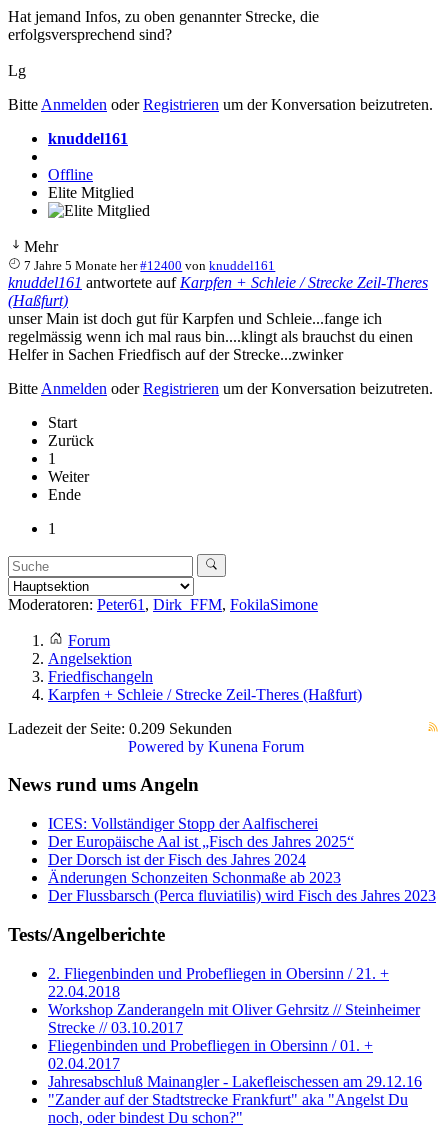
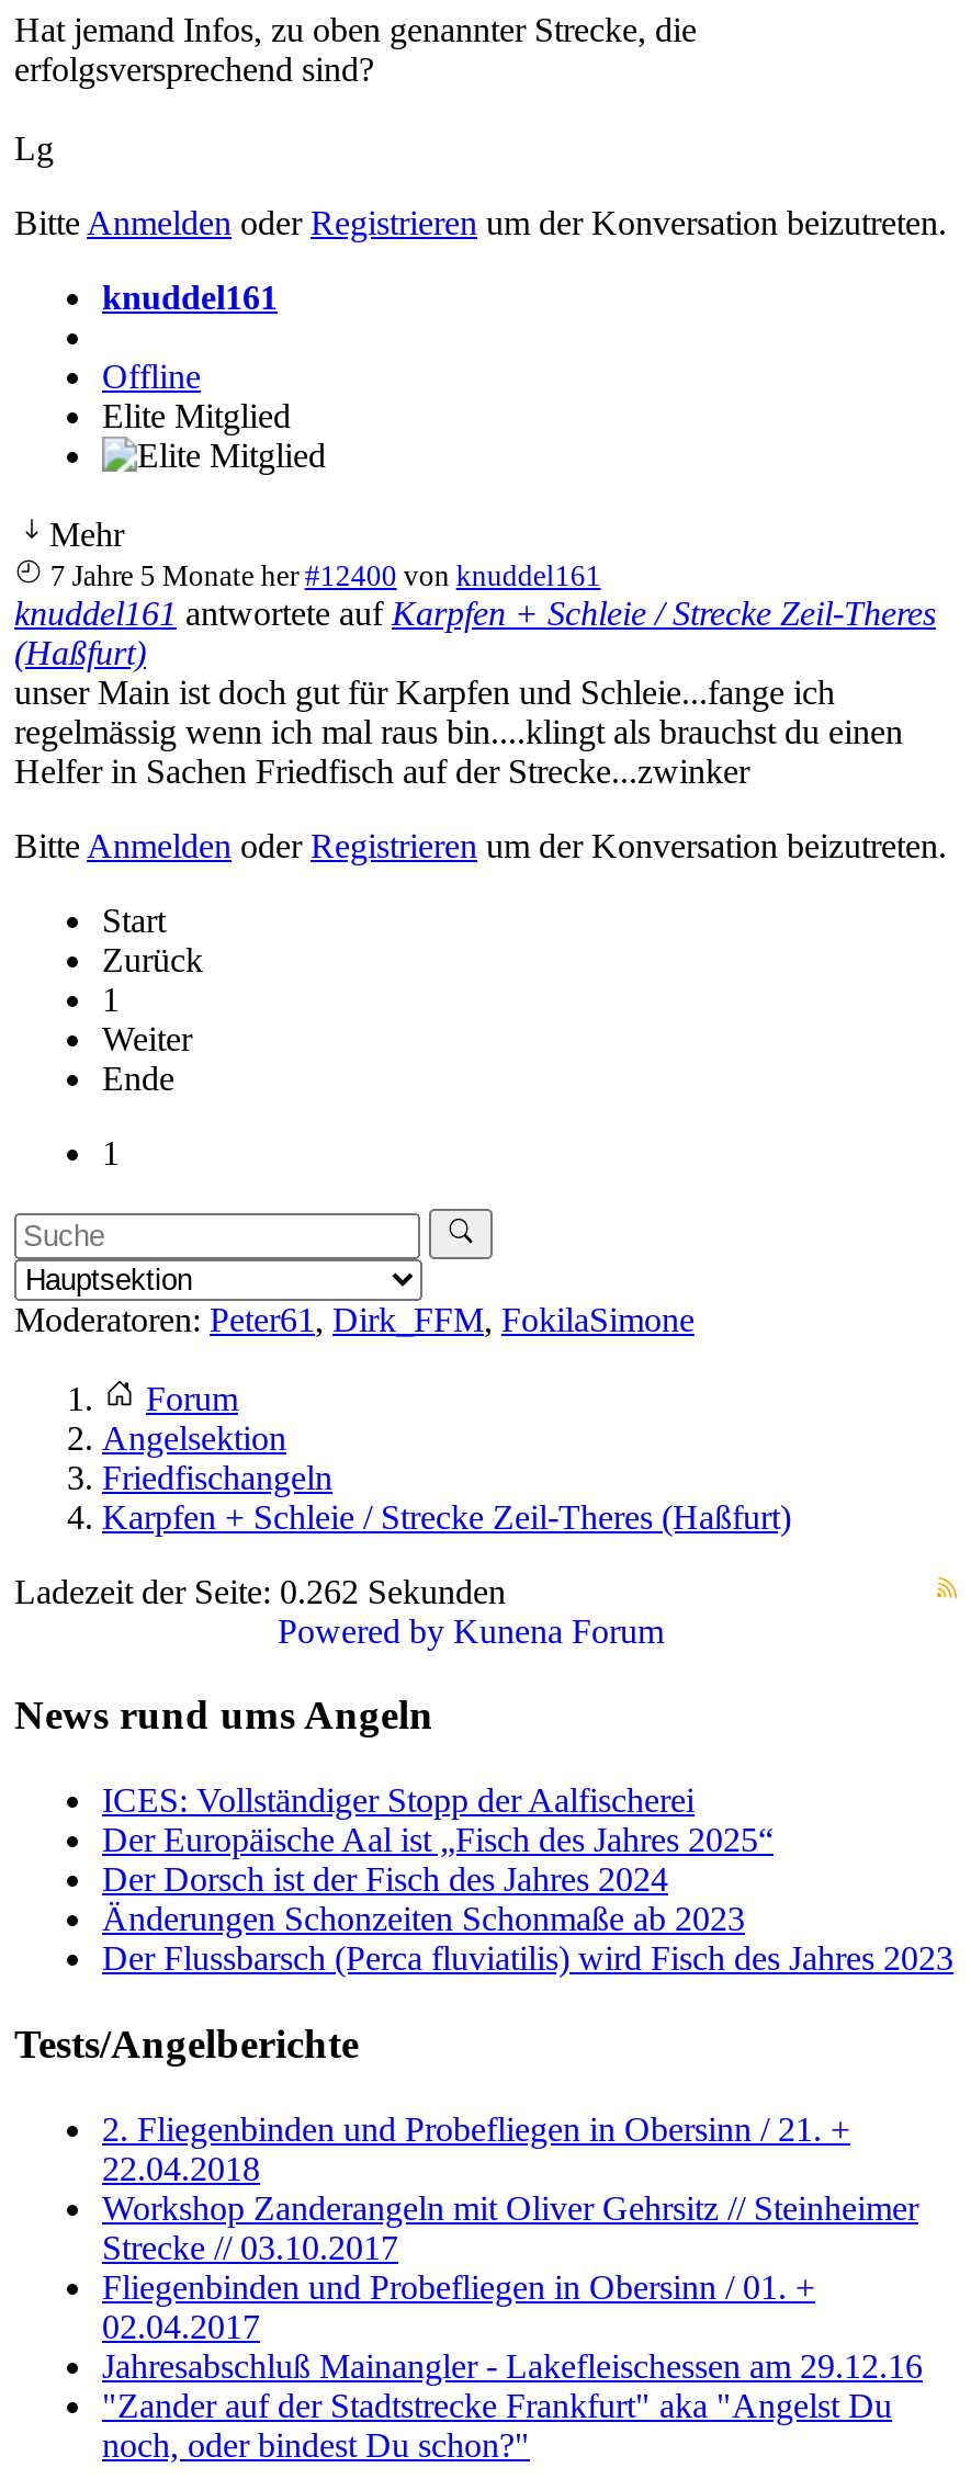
- Ladezeit der Seite: 0.209 Sekunden
+ Ladezeit der Seite: 0.262 Sekunden
